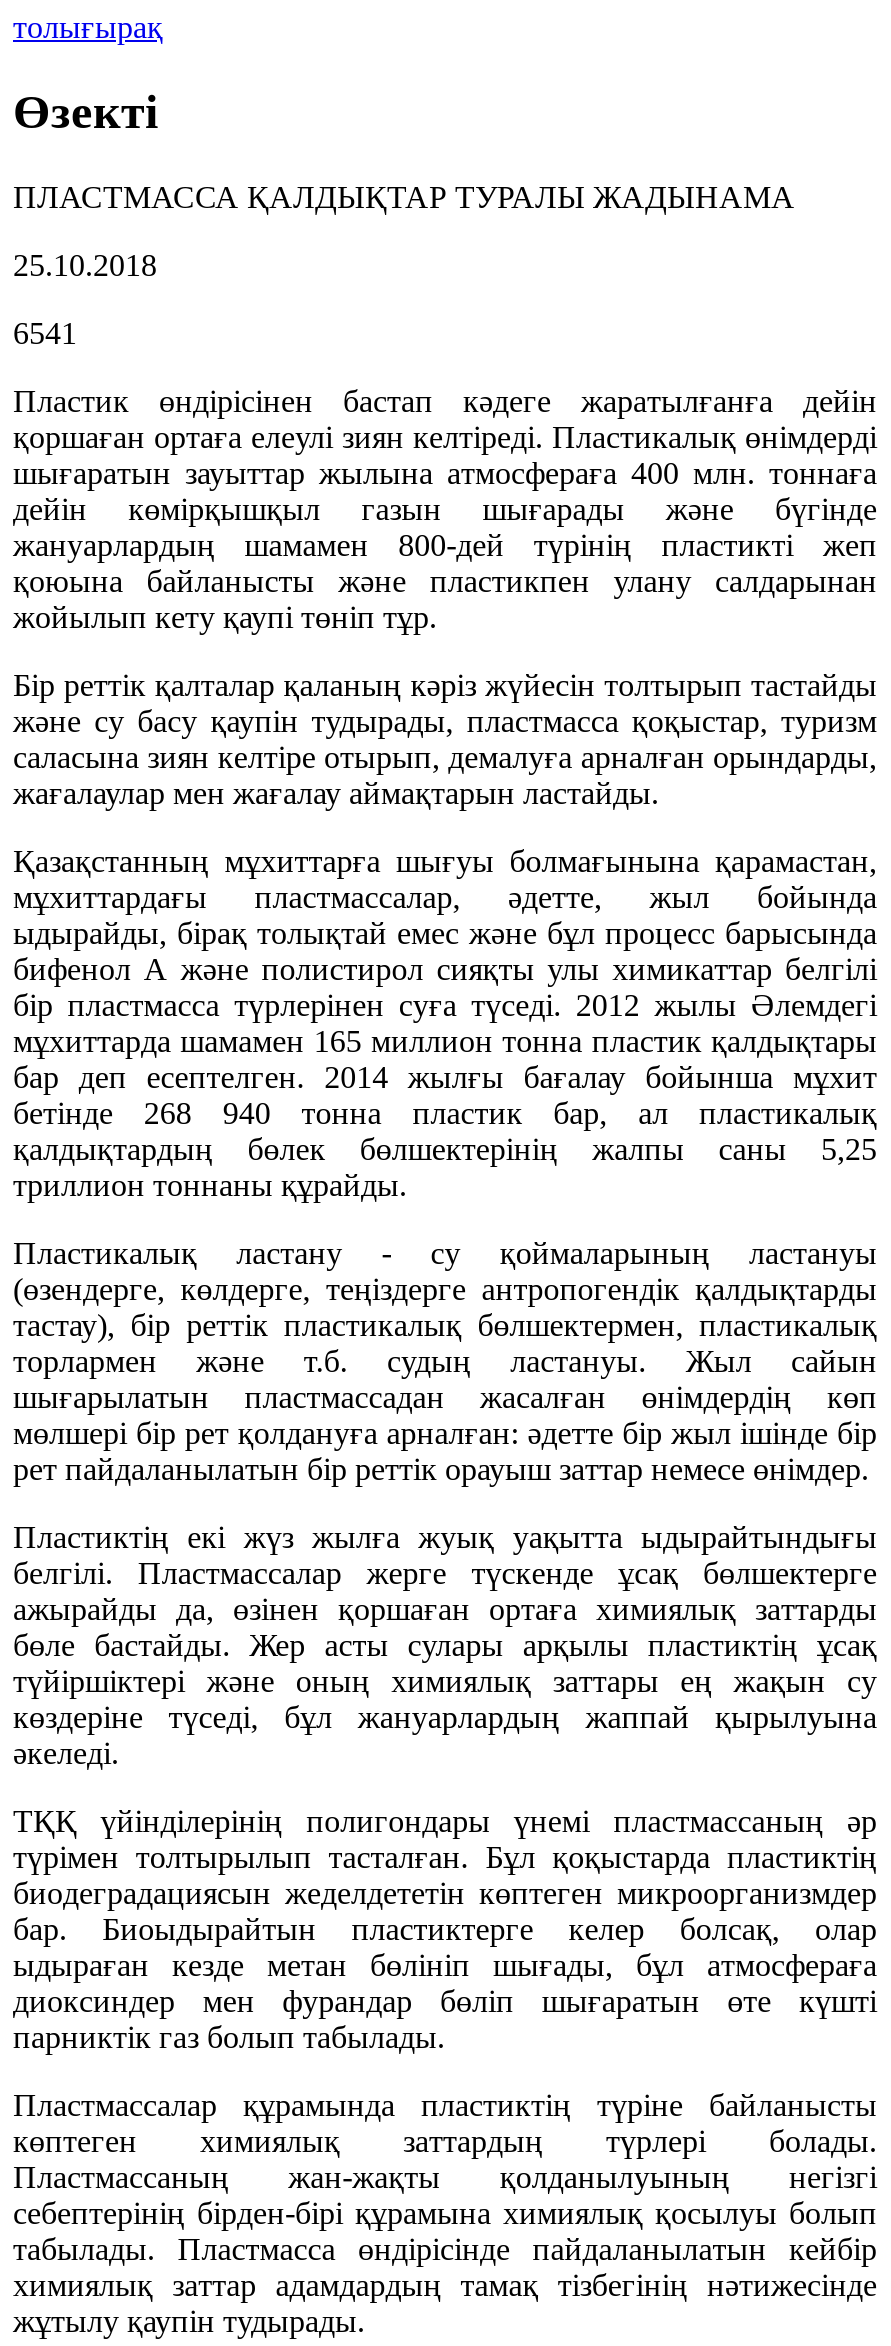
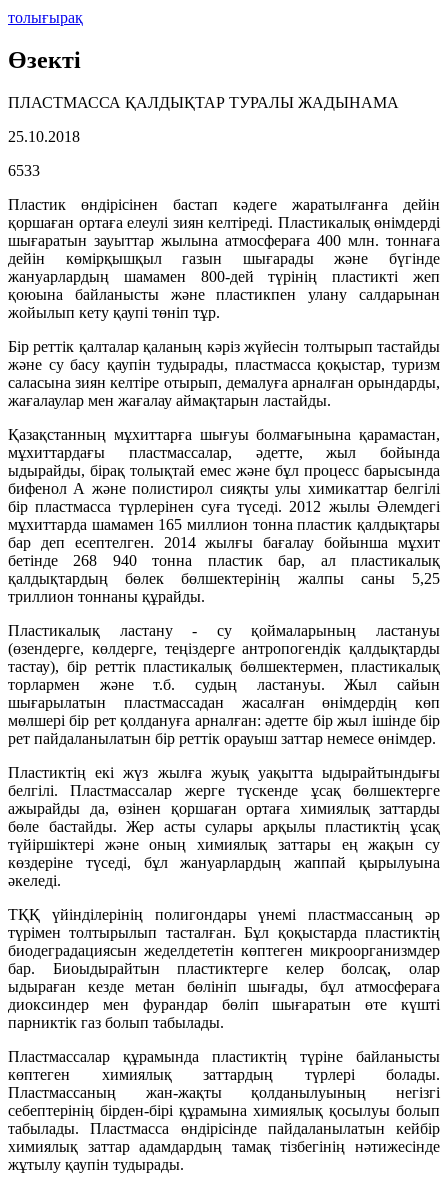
- 6541
+ 6533
